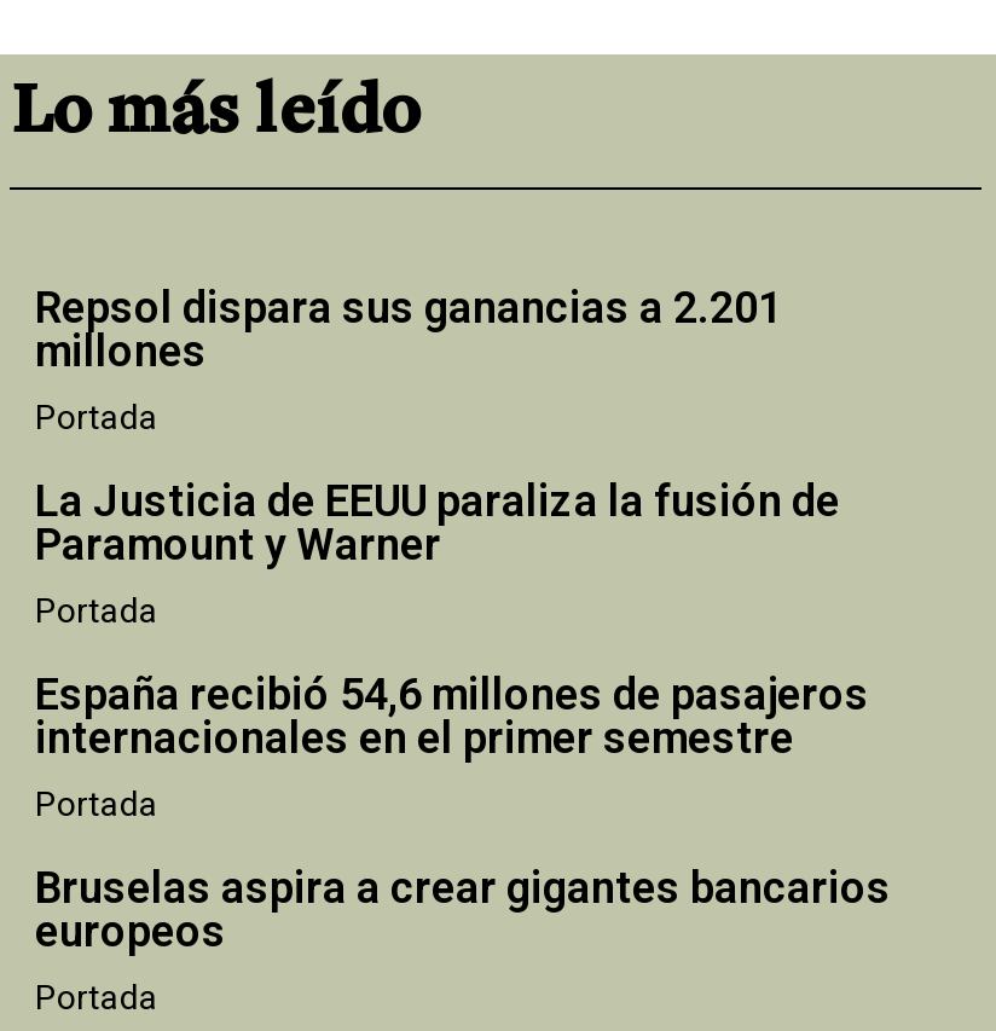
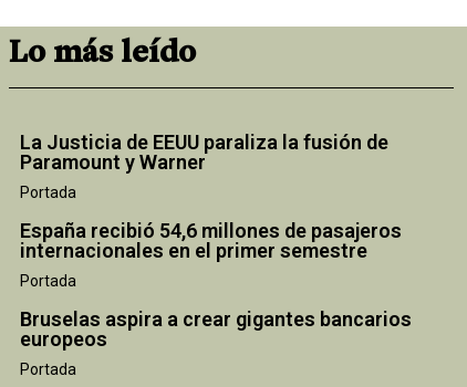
- Repsol dispara sus ganancias a 2.201
- millones
- Portada
